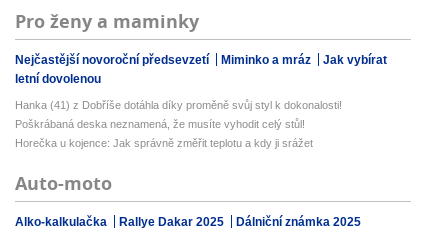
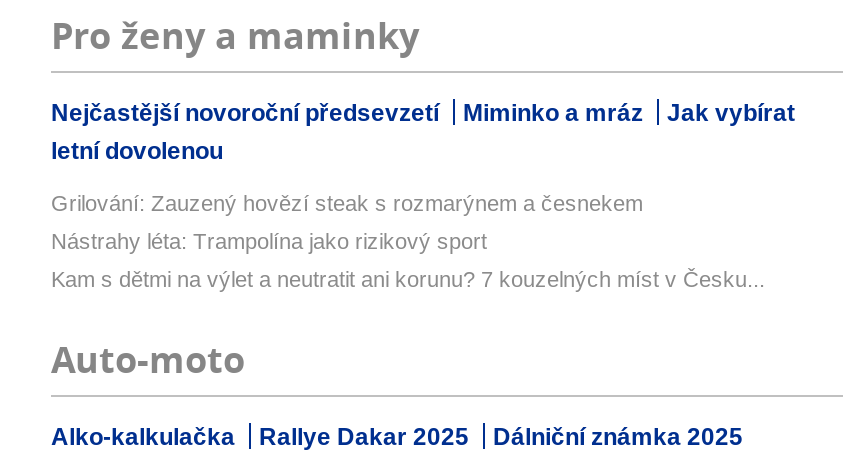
- Hanka (41) z Dobříše dotáhla díky proměně svůj styl k dokonalosti!
+ Grilování: Zauzený hovězí steak s rozmarýnem a česnekem

- Poškrábaná deska neznamená, že musíte vyhodit celý stůl!
+ Nástrahy léta: Trampolína jako rizikový sport

- Horečka u kojence: Jak správně změřit teplotu a kdy ji srážet
+ Kam s dětmi na výlet a neutratit ani korunu? 7 kouzelných míst v Česku...
